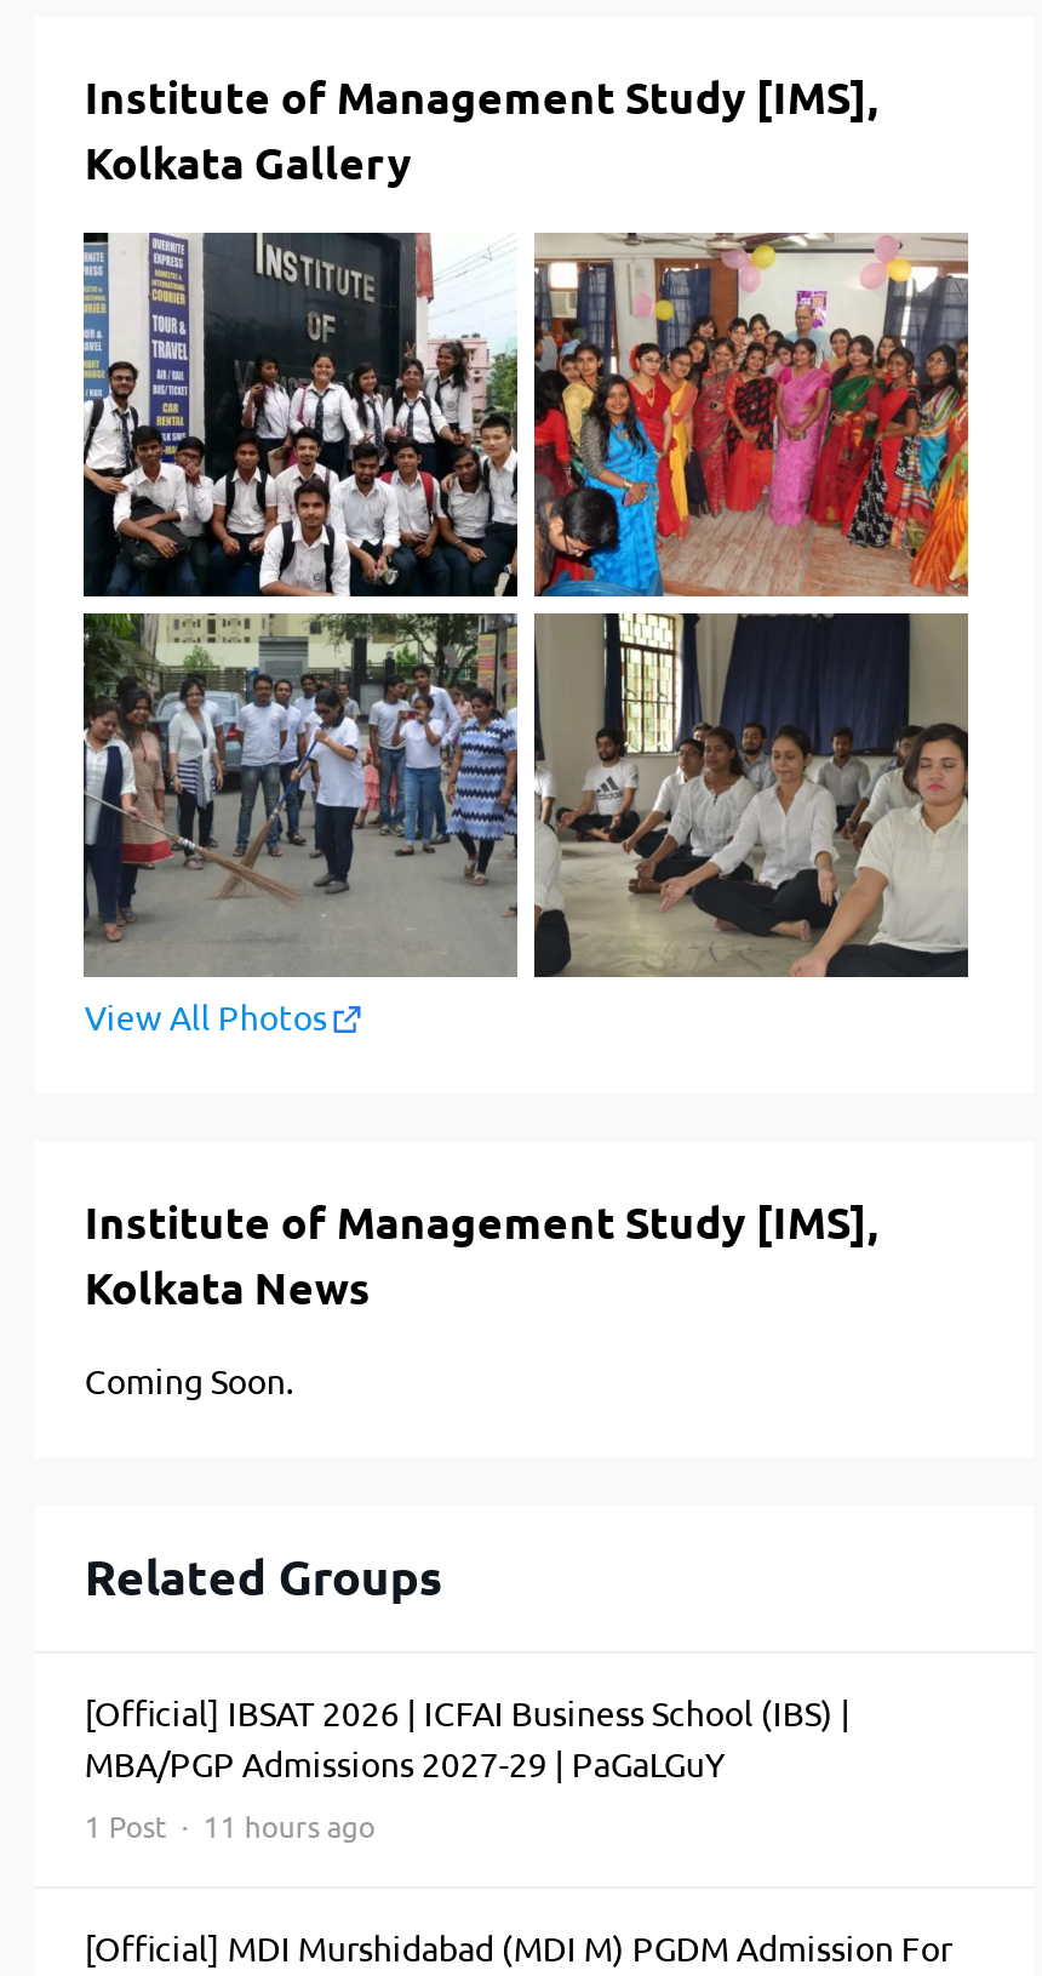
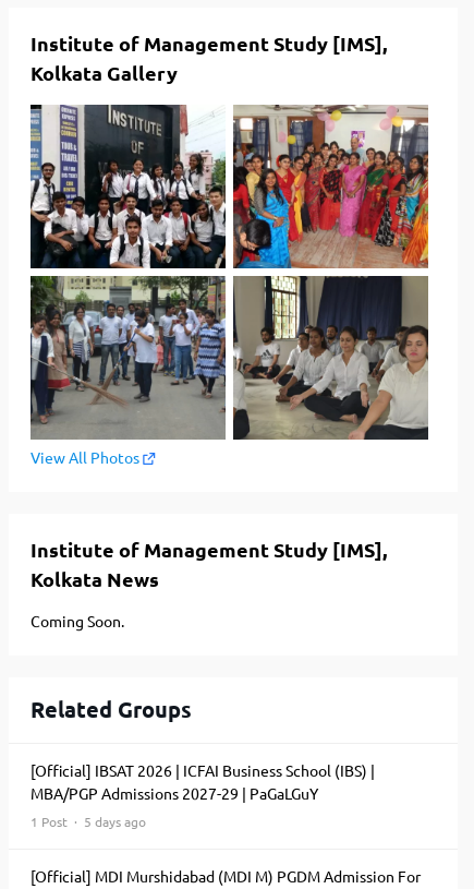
- 1 Post · 11 hours ago
+ 1 Post · 5 days ago
